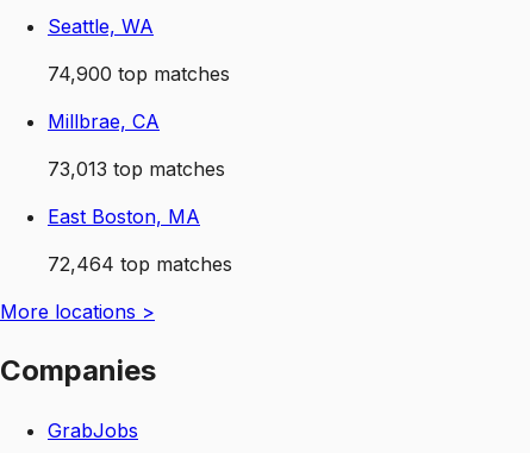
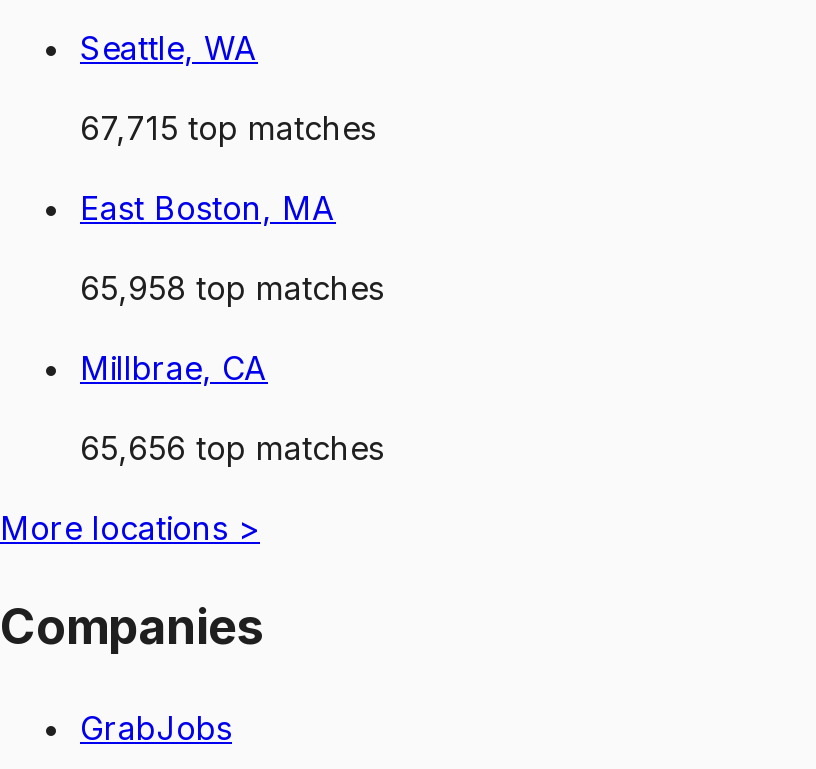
- 74,900 top matches
+ 67,715 top matches
+ 65,958 top matches

moved down: Millbrae, CA

- 73,013 top matches
- 72,464 top matches
+ 65,656 top matches

moved up: East Boston, MA
